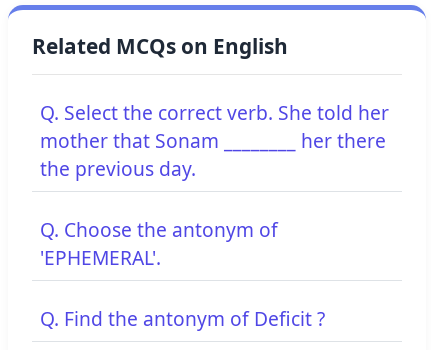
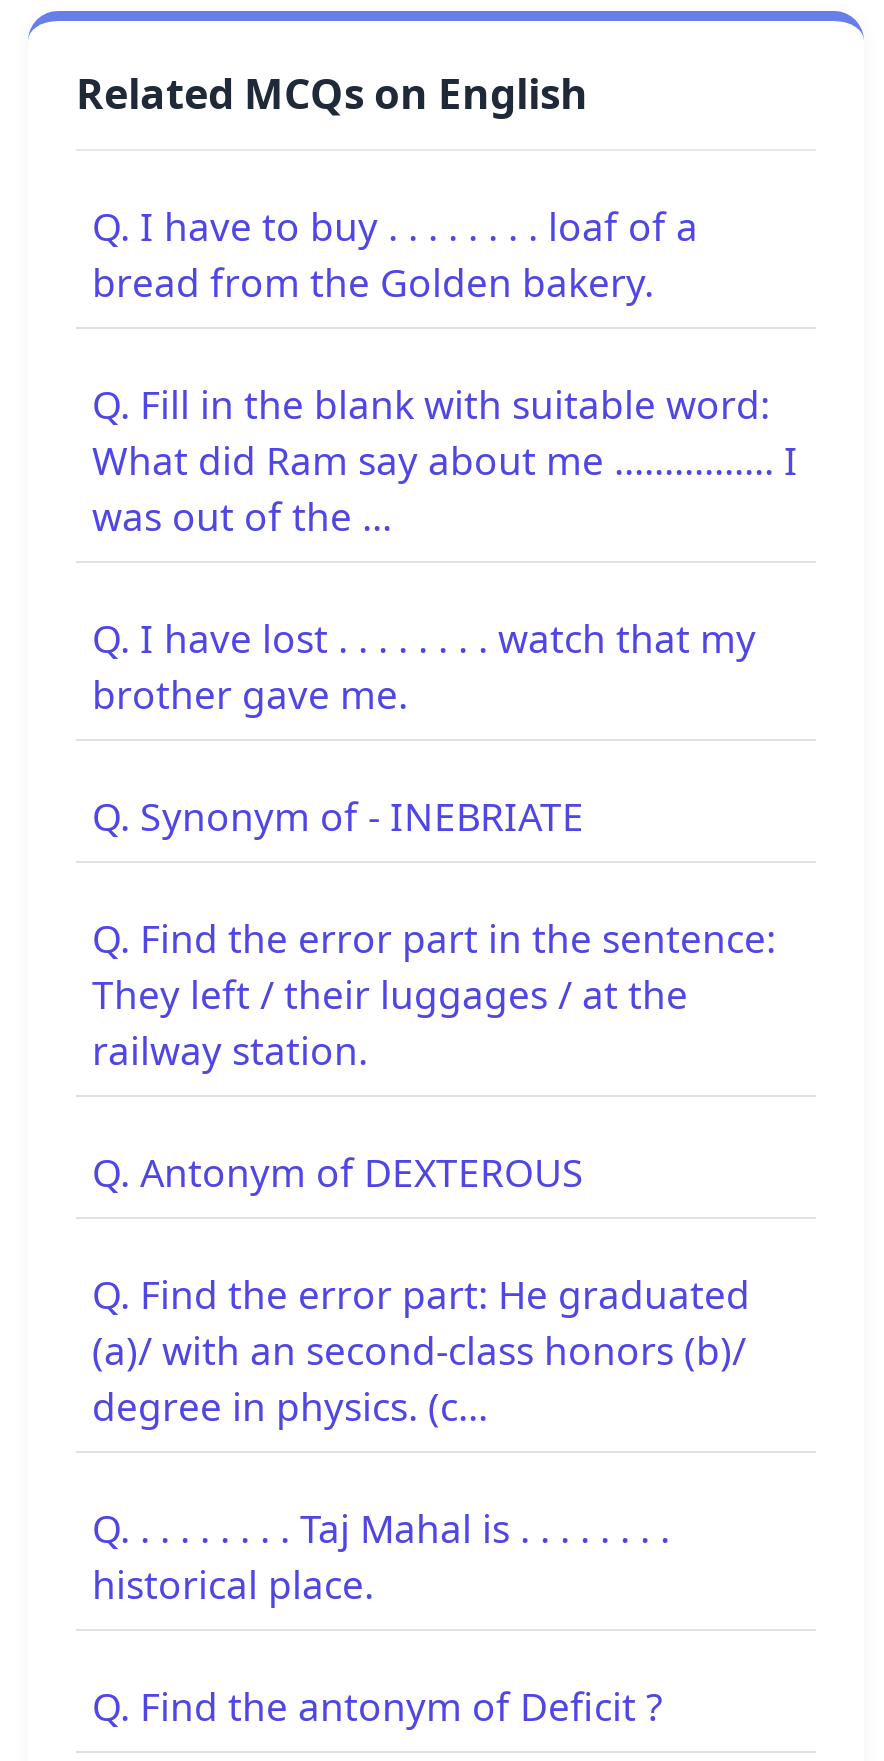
- Q. Select the correct verb. She told her
- mother that Sonam ________ her there
- the previous day.
- Q. Choose the antonym of
- 'EPHEMERAL'.
+ Q. I have to buy . . . . . . . . loaf of a
+ bread from the Golden bakery.
+ Q. Fill in the blank with suitable word:
+ What did Ram say about me ................ I
+ was out of the ...
+ Q. I have lost . . . . . . . . watch that my
+ brother gave me.
+ Q. Synonym of - INEBRIATE
+ Q. Find the error part in the sentence:
+ They left / their luggages / at the
+ railway station.
+ Q. Antonym of DEXTEROUS
+ Q. Find the error part: He graduated
+ (a)/ with an second-class honors (b)/
+ degree in physics. (c...
+ Q. . . . . . . . . Taj Mahal is . . . . . . . .
+ historical place.
